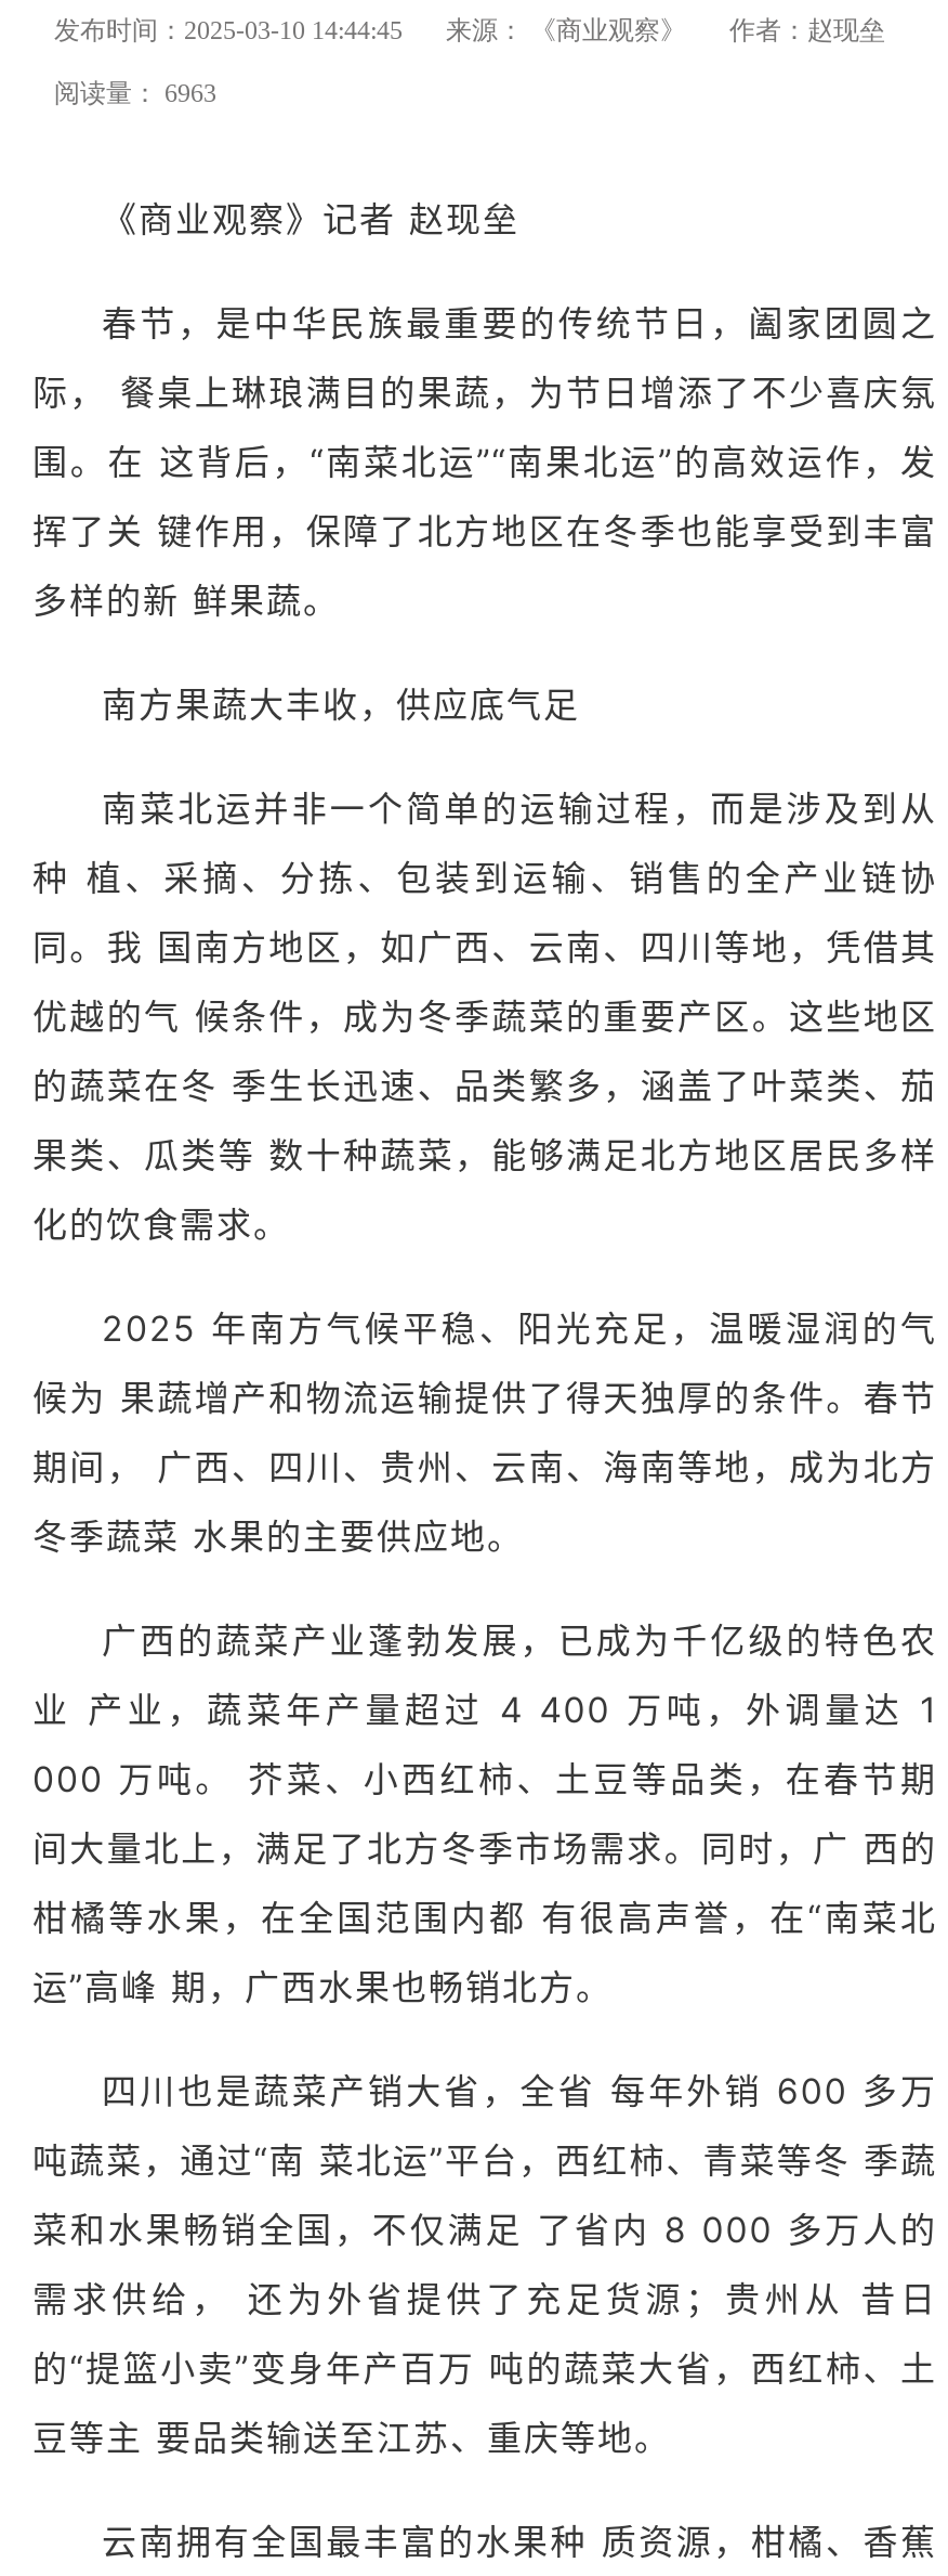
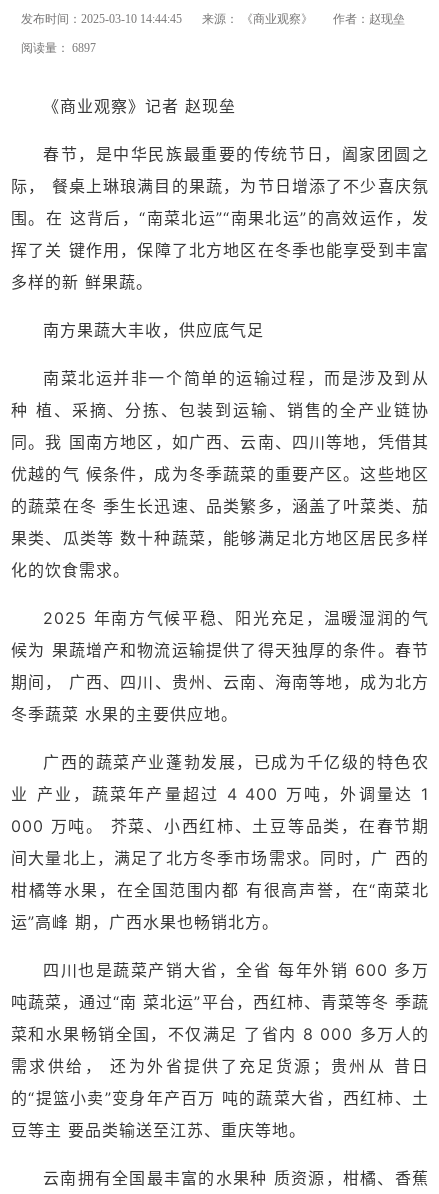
- 阅读量： 6963
+ 阅读量： 6897
